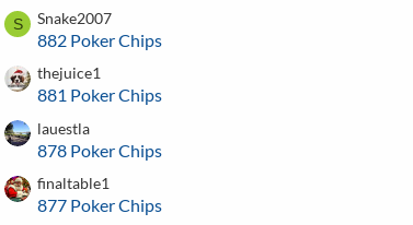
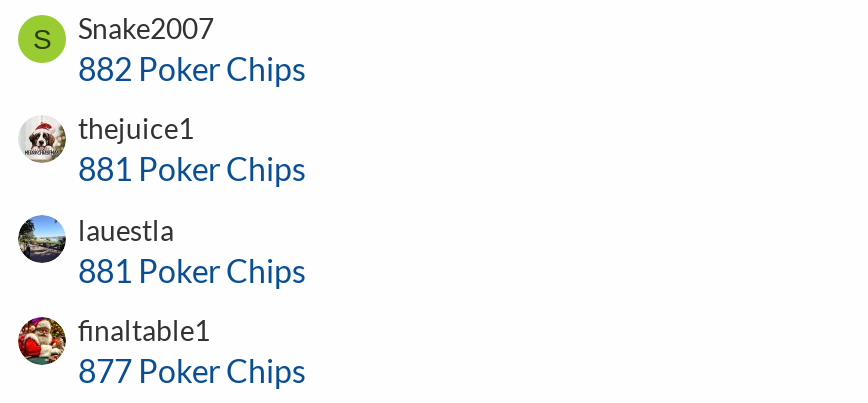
- 878 Poker Chips
+ 881 Poker Chips
